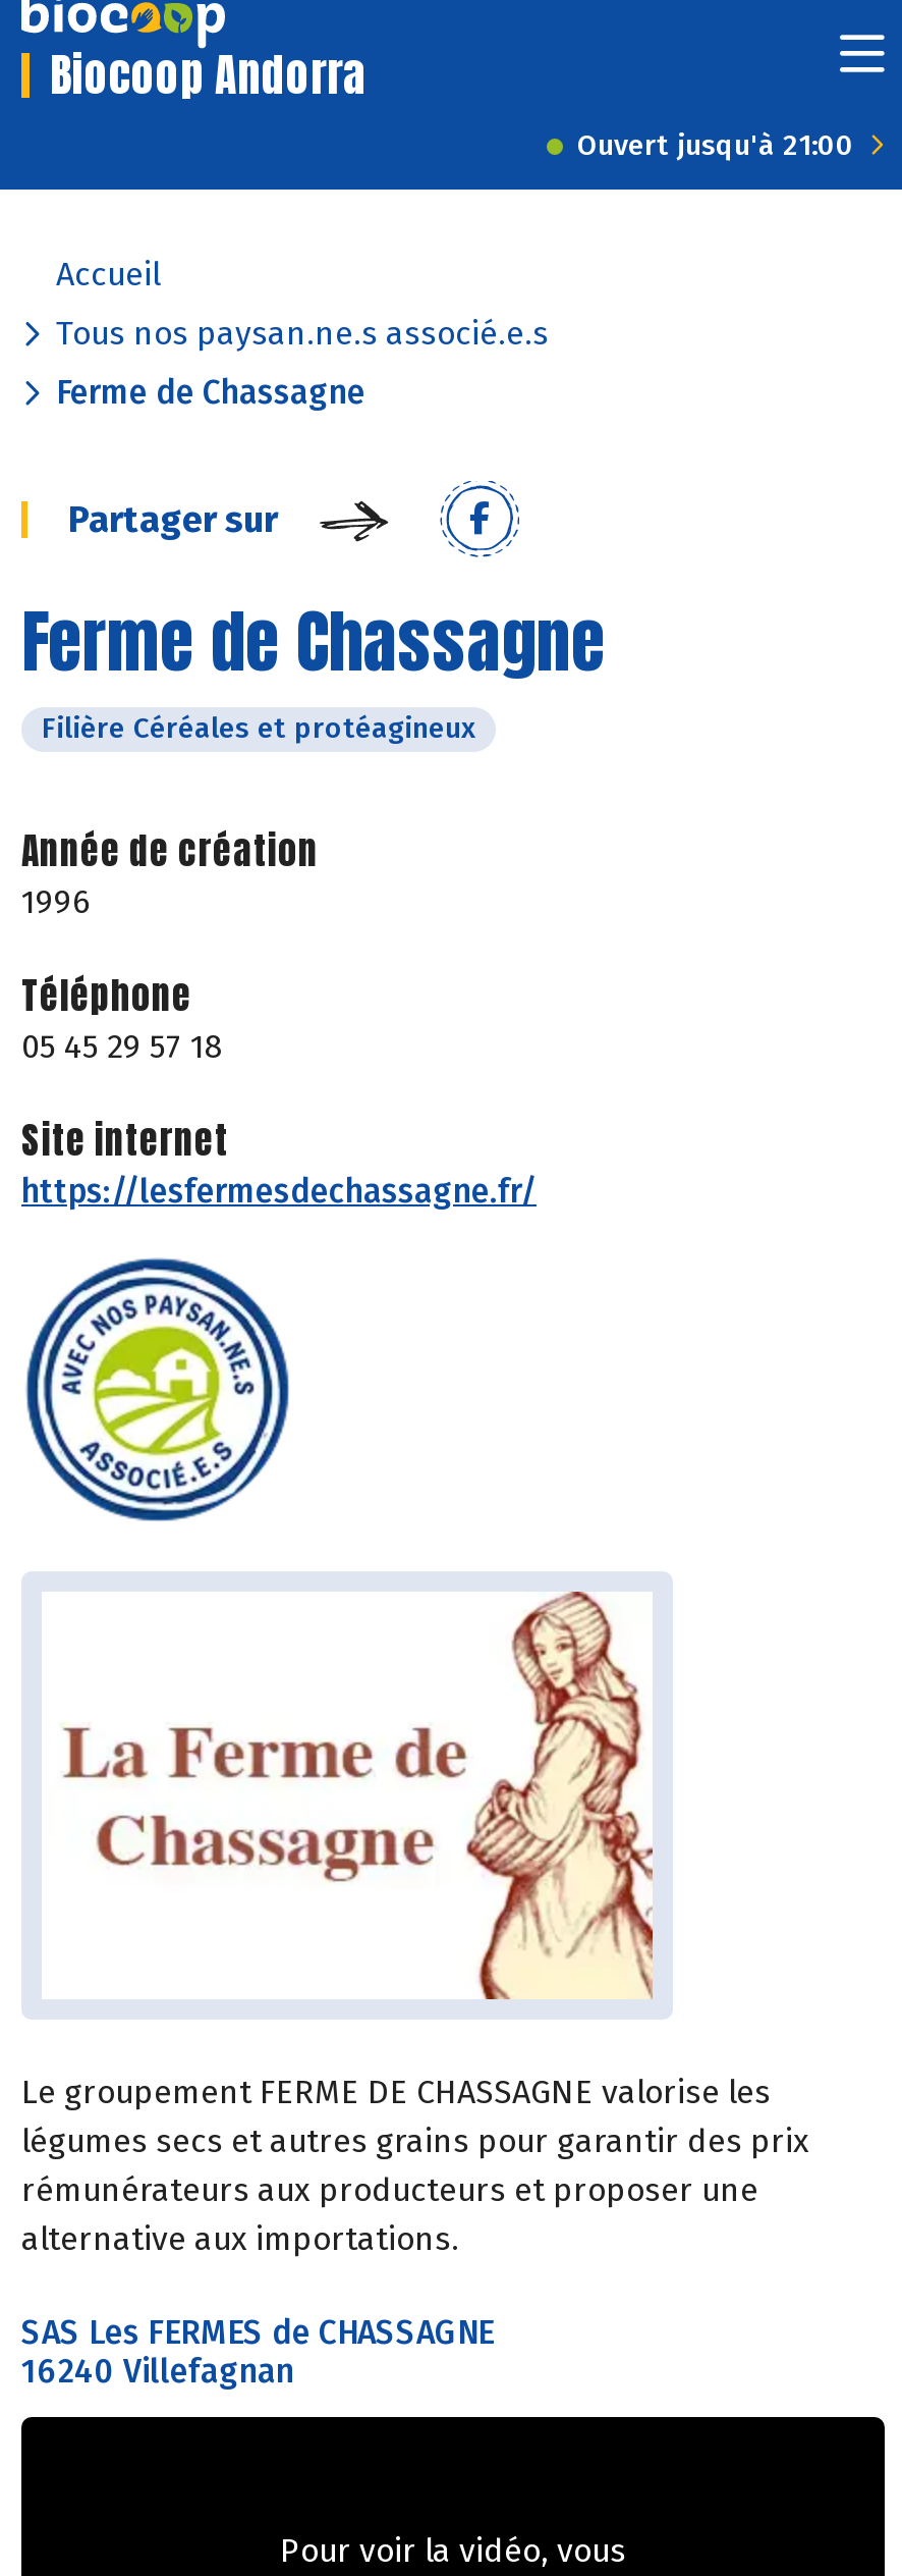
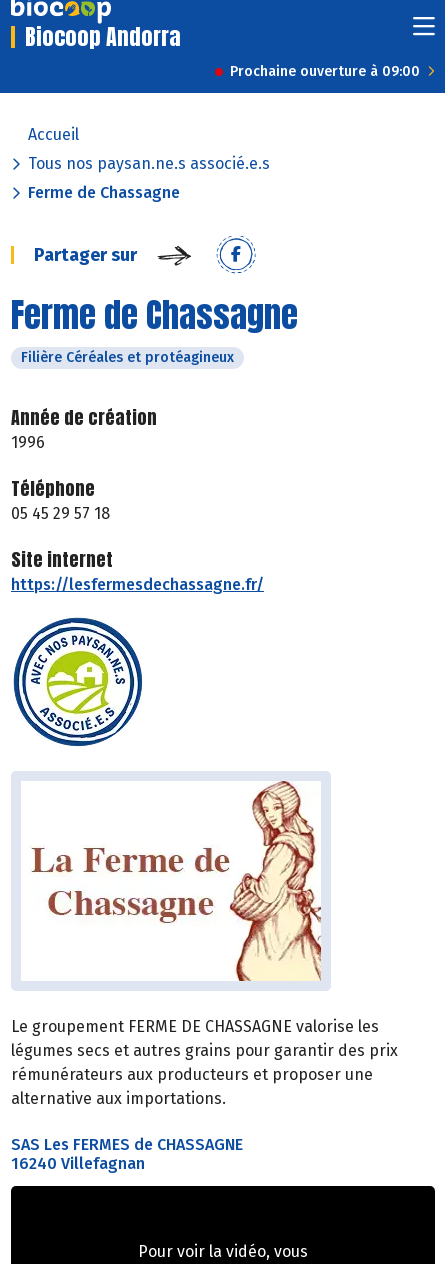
- Ouvert jusqu'à 21:00
+ Prochaine ouverture à 09:00
